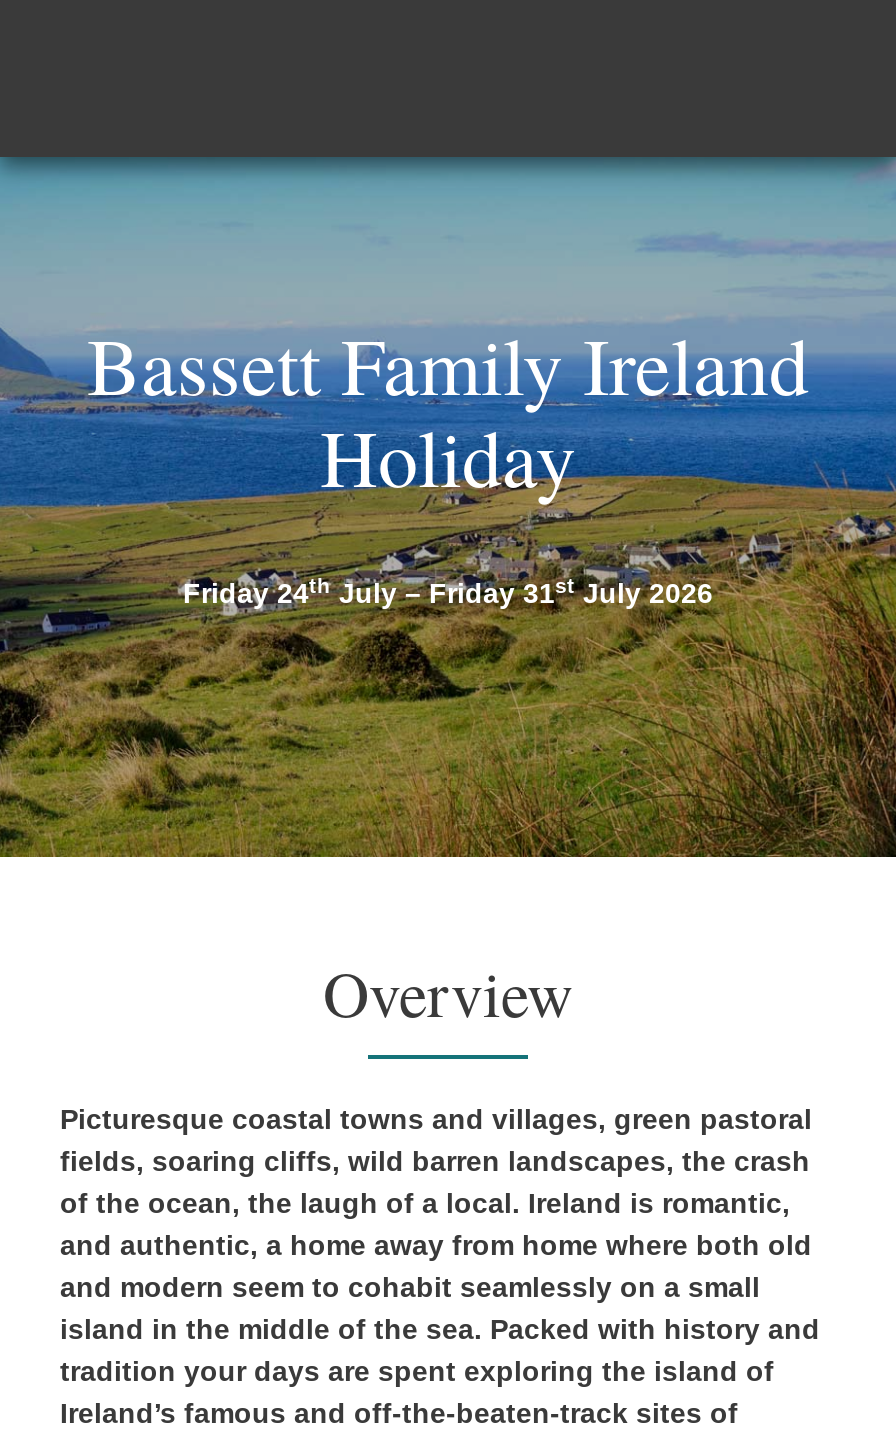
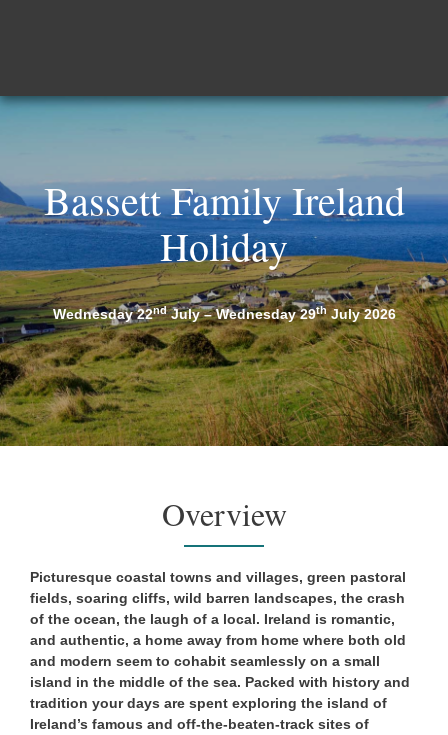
- Friday 24th July – Friday 31st July 2026
+ Wednesday 22nd July – Wednesday 29th July 2026
